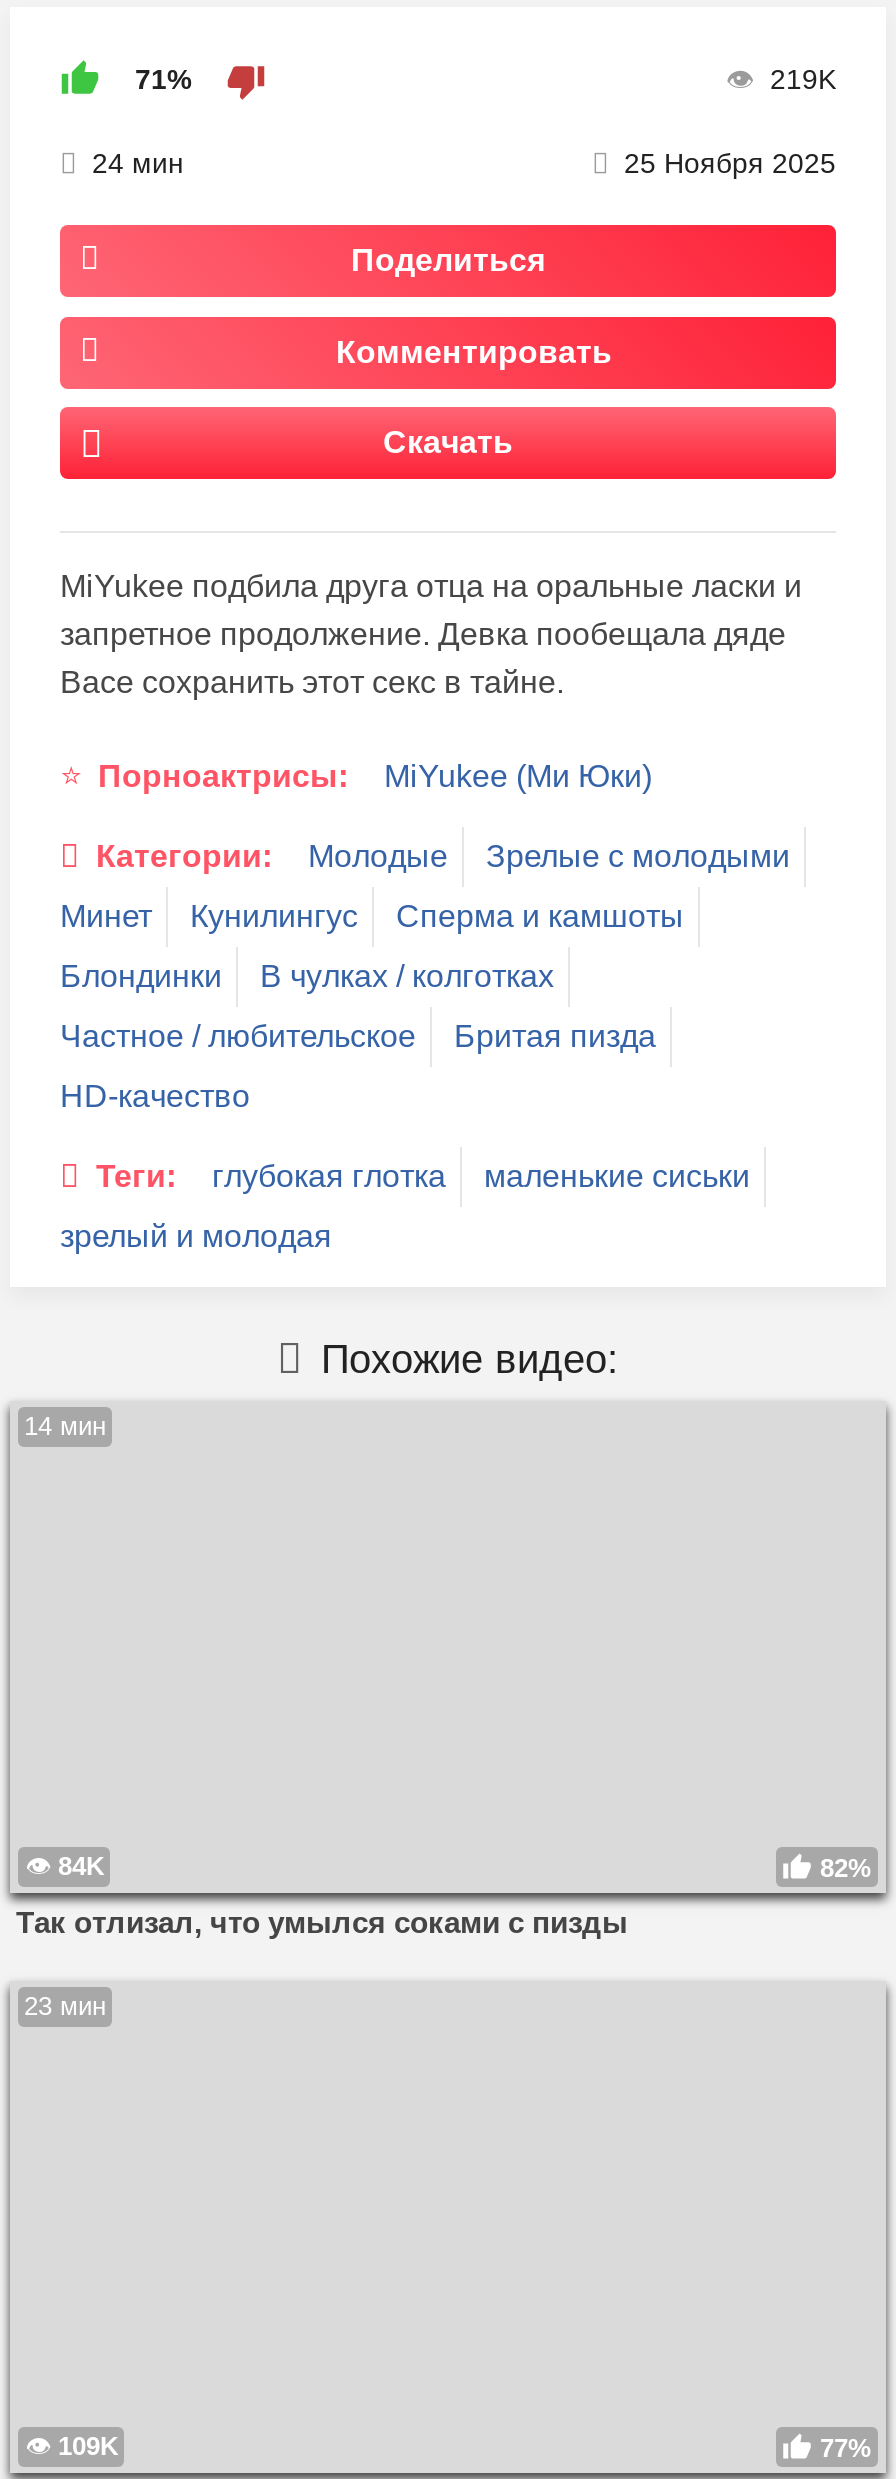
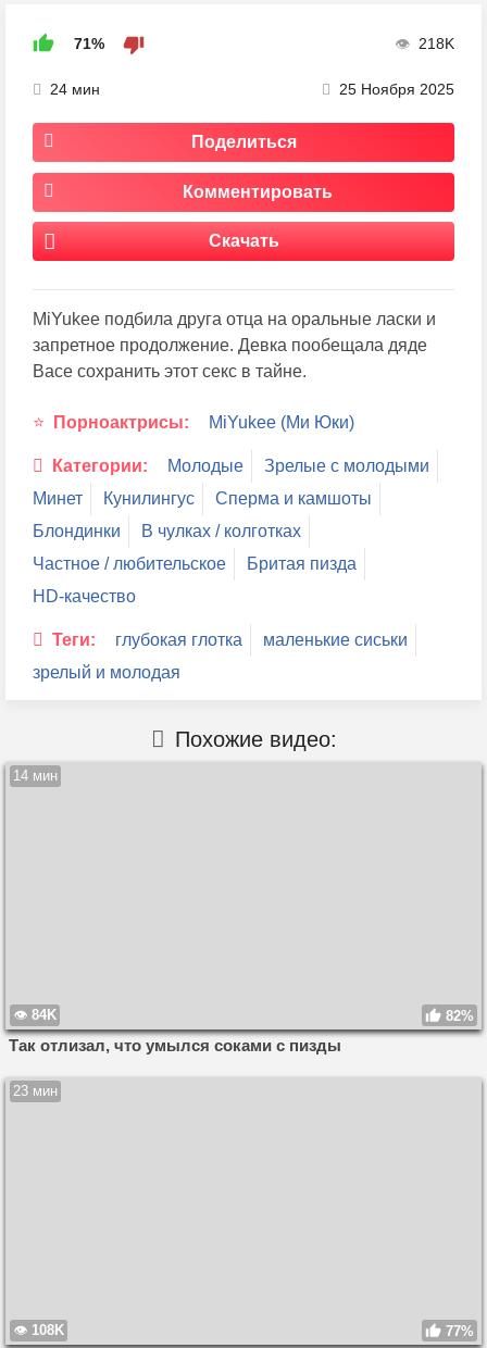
- 219K
+ 218K

- 109K
+ 108K
